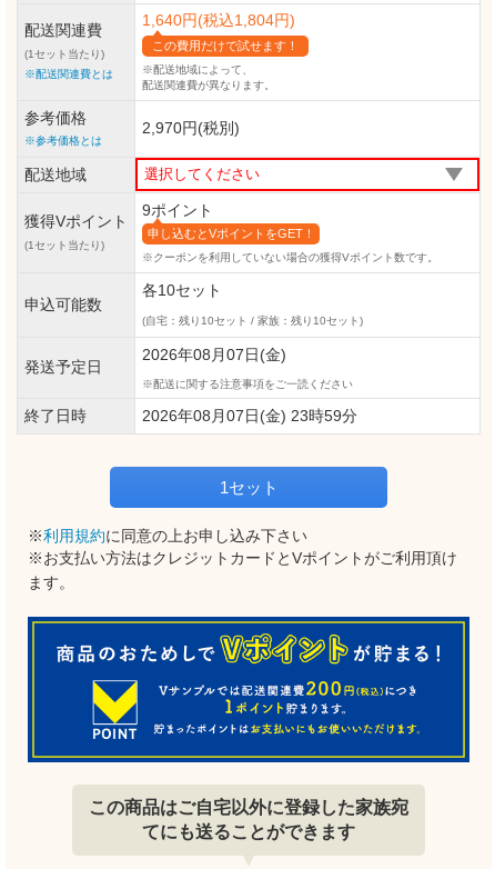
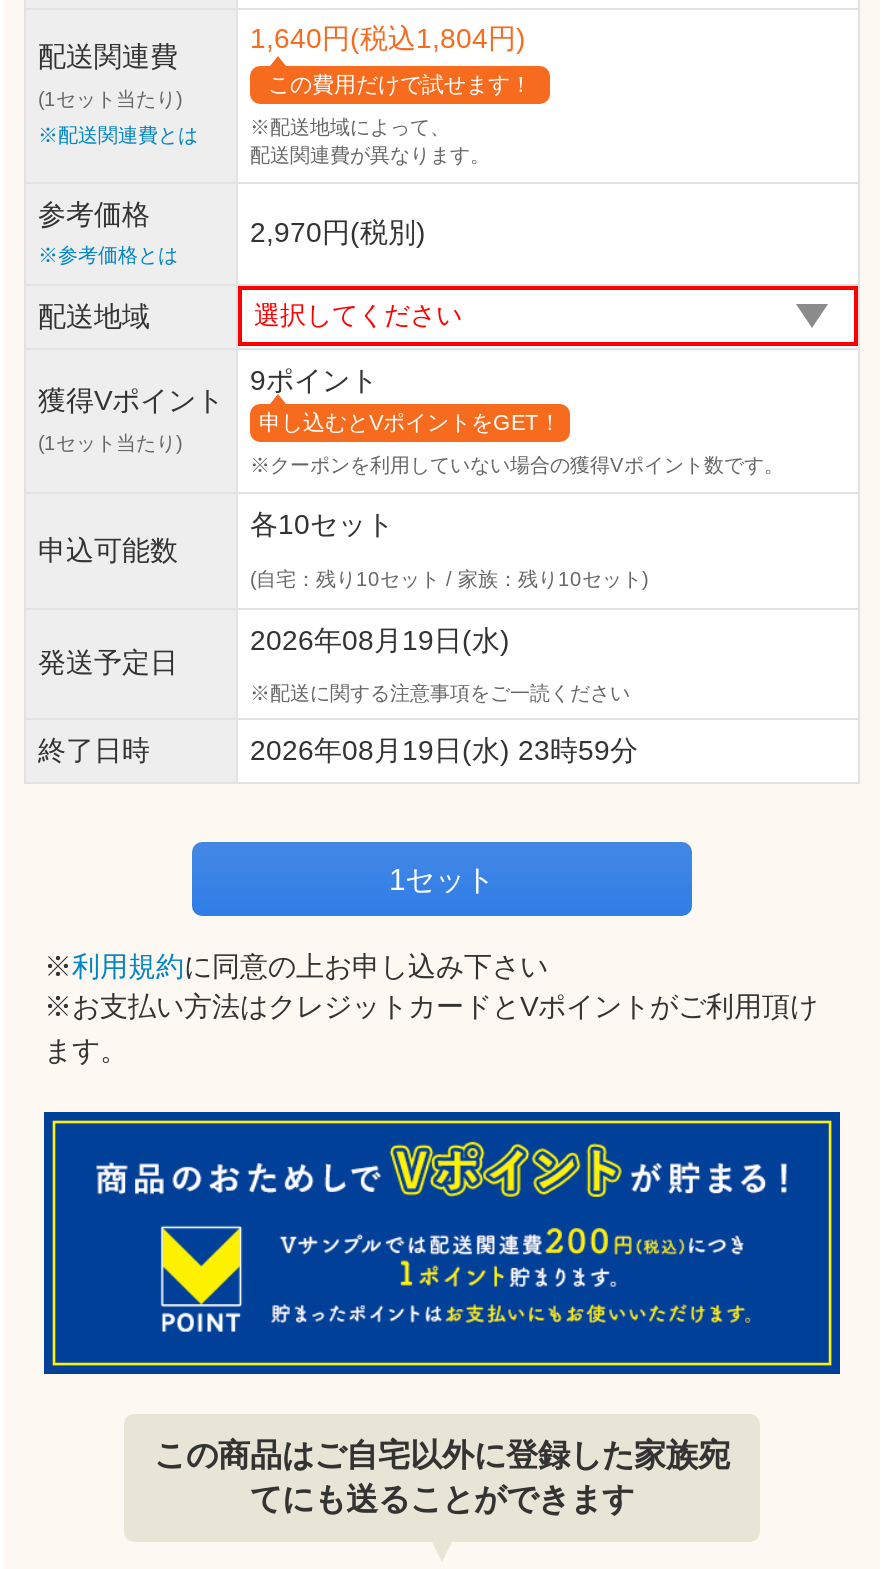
- 2026年08月07日(金)
+ 2026年08月19日(水)

- 2026年08月07日(金) 23時59分
+ 2026年08月19日(水) 23時59分
